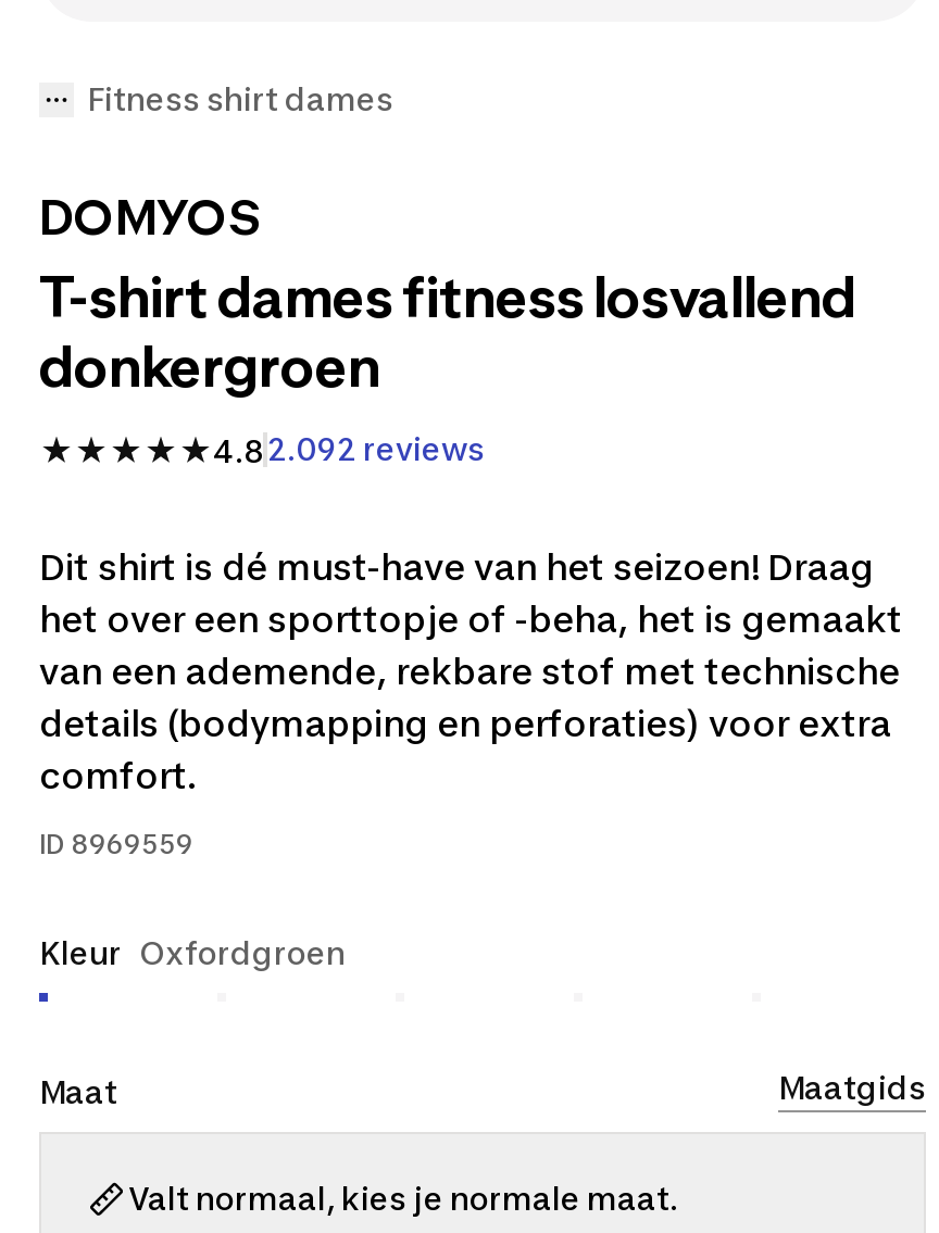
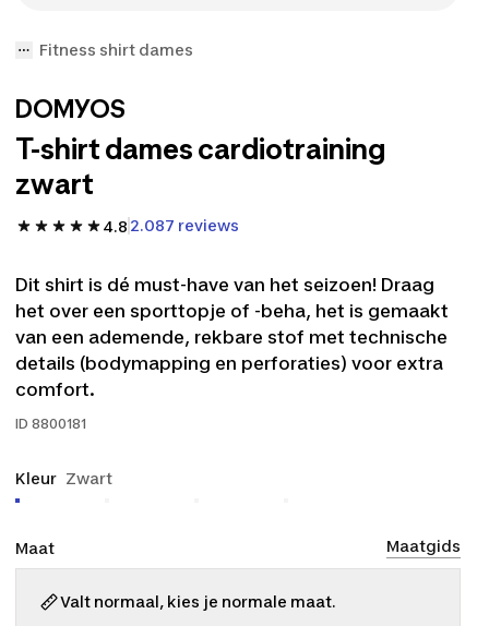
- T-shirt dames fitness losvallend
- donkergroen
+ T-shirt dames cardiotraining
+ zwart

- 4.8 2.092 reviews
+ 4.8 2.087 reviews

- ID 8969559
+ ID 8800181

- Kleur Oxfordgroen
+ Kleur Zwart
